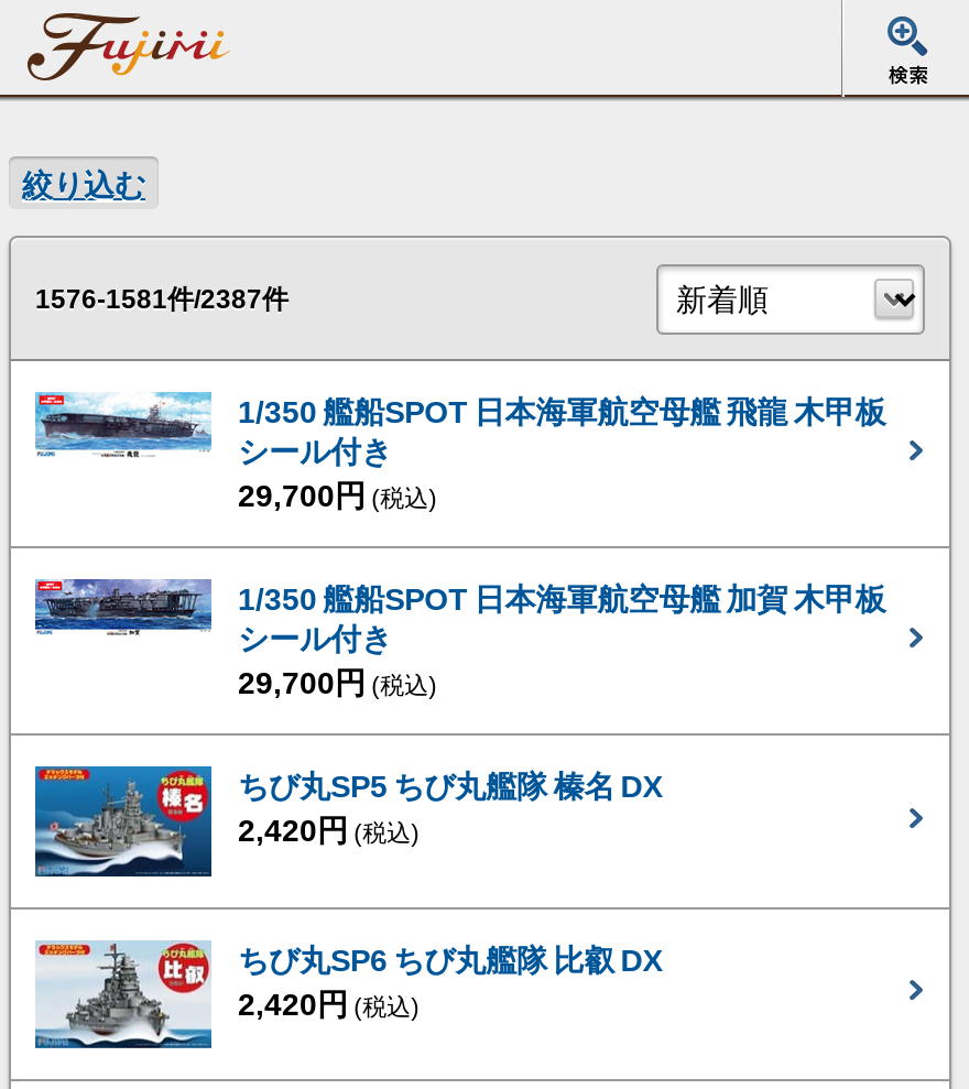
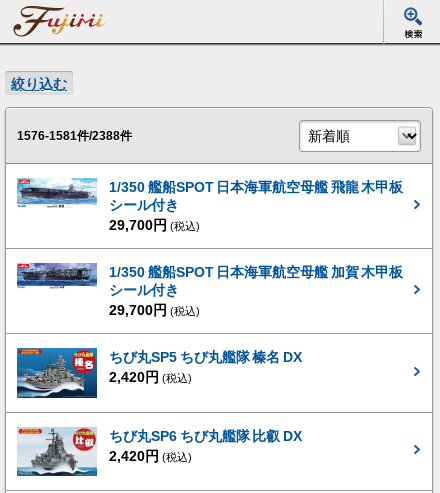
- 1576-1581件/2387件
+ 1576-1581件/2388件
